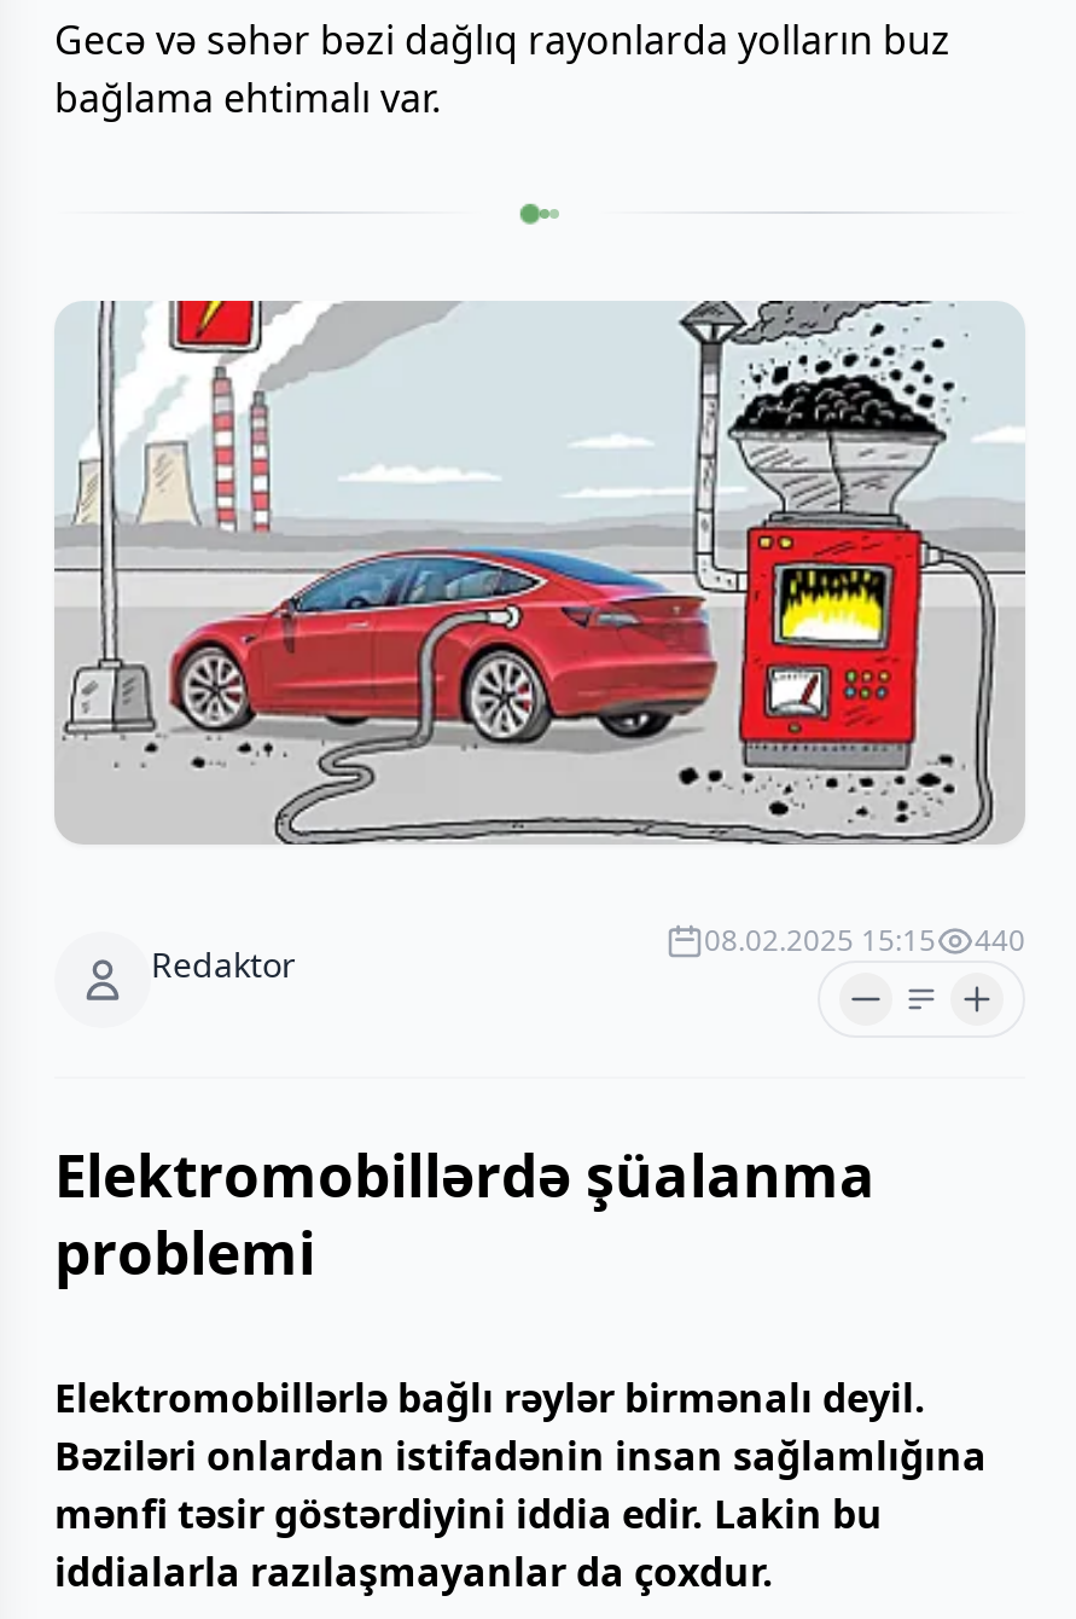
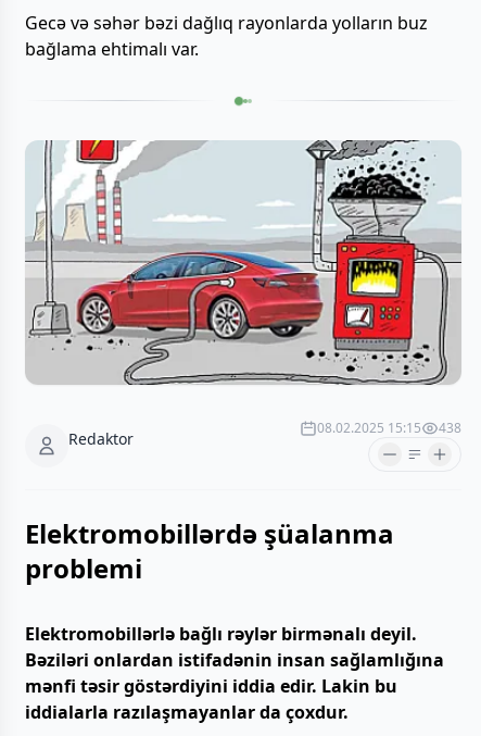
- 08.02.2025 15:15 440
+ 08.02.2025 15:15 438
